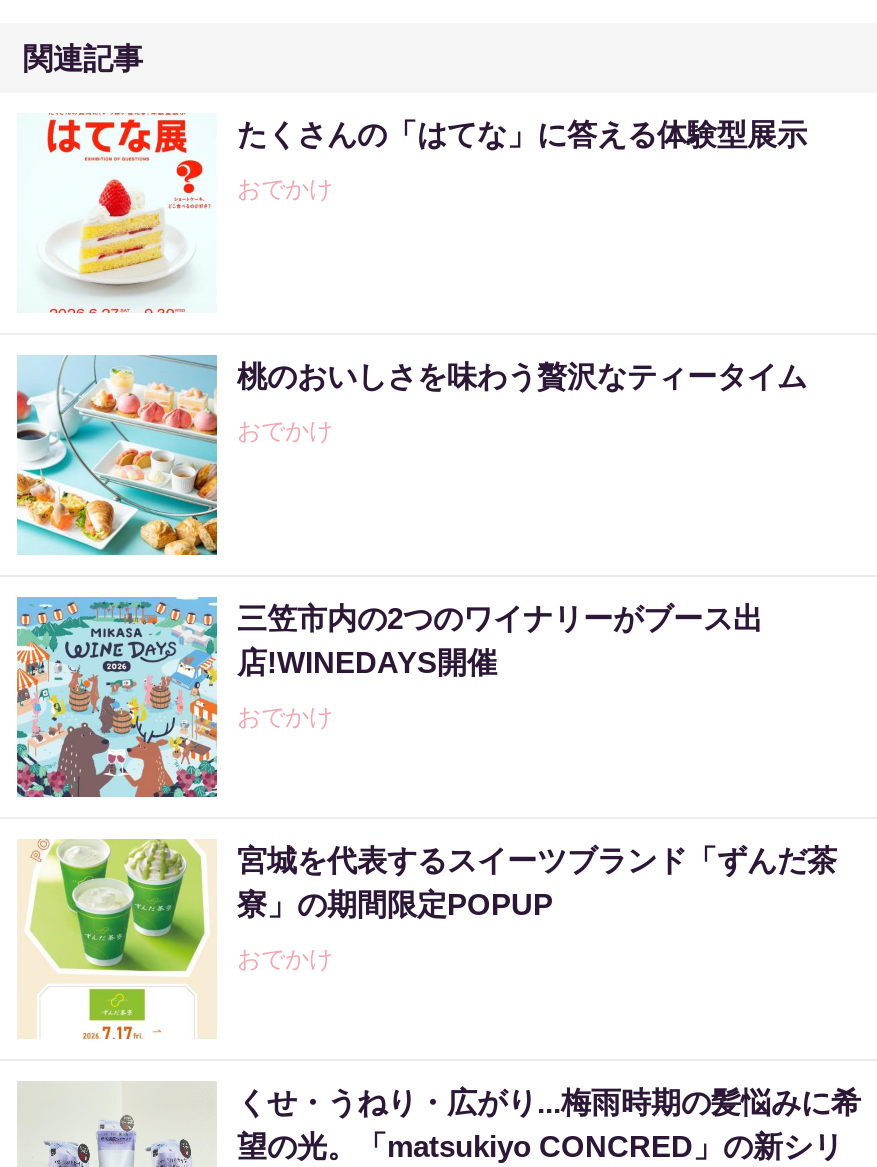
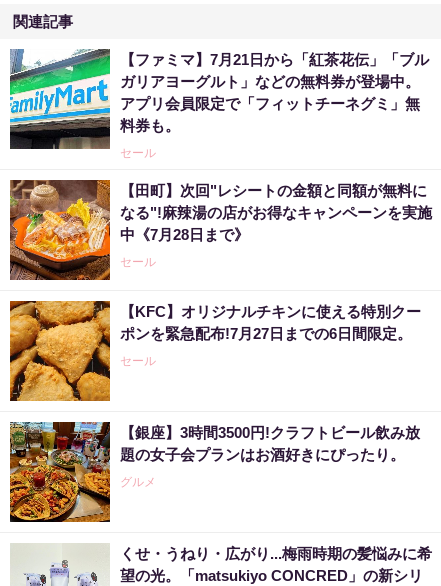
- [image]
- たくさんの「はてな」に答える体験型展示
+ [image]
+ 【ファミマ】7月21日から「紅茶花伝」「ブル
+ ガリアヨーグルト」などの無料券が登場中。
+ アプリ会員限定で「フィットチーネグミ」無
+ 料券も。

- おでかけ
+ セール

- [image]
- 桃のおいしさを味わう贅沢なティータイム
+ [image]
+ 【田町】次回"レシートの金額と同額が無料に
+ なる"!麻辣湯の店がお得なキャンペーンを実施
+ 中《7月28日まで》

- おでかけ
+ セール

- [image]
- 三笠市内の2つのワイナリーがブース出
- 店!WINEDAYS開催
+ [image]
+ 【KFC】オリジナルチキンに使える特別クー
+ ポンを緊急配布!7月27日までの6日間限定。

- おでかけ
+ セール

- [image]
- 宮城を代表するスイーツブランド「ずんだ茶
- 寮」の期間限定POPUP
+ [image]
+ 【銀座】3時間3500円!クラフトビール飲み放
+ 題の女子会プランはお酒好きにぴったり。

- おでかけ
+ グルメ
